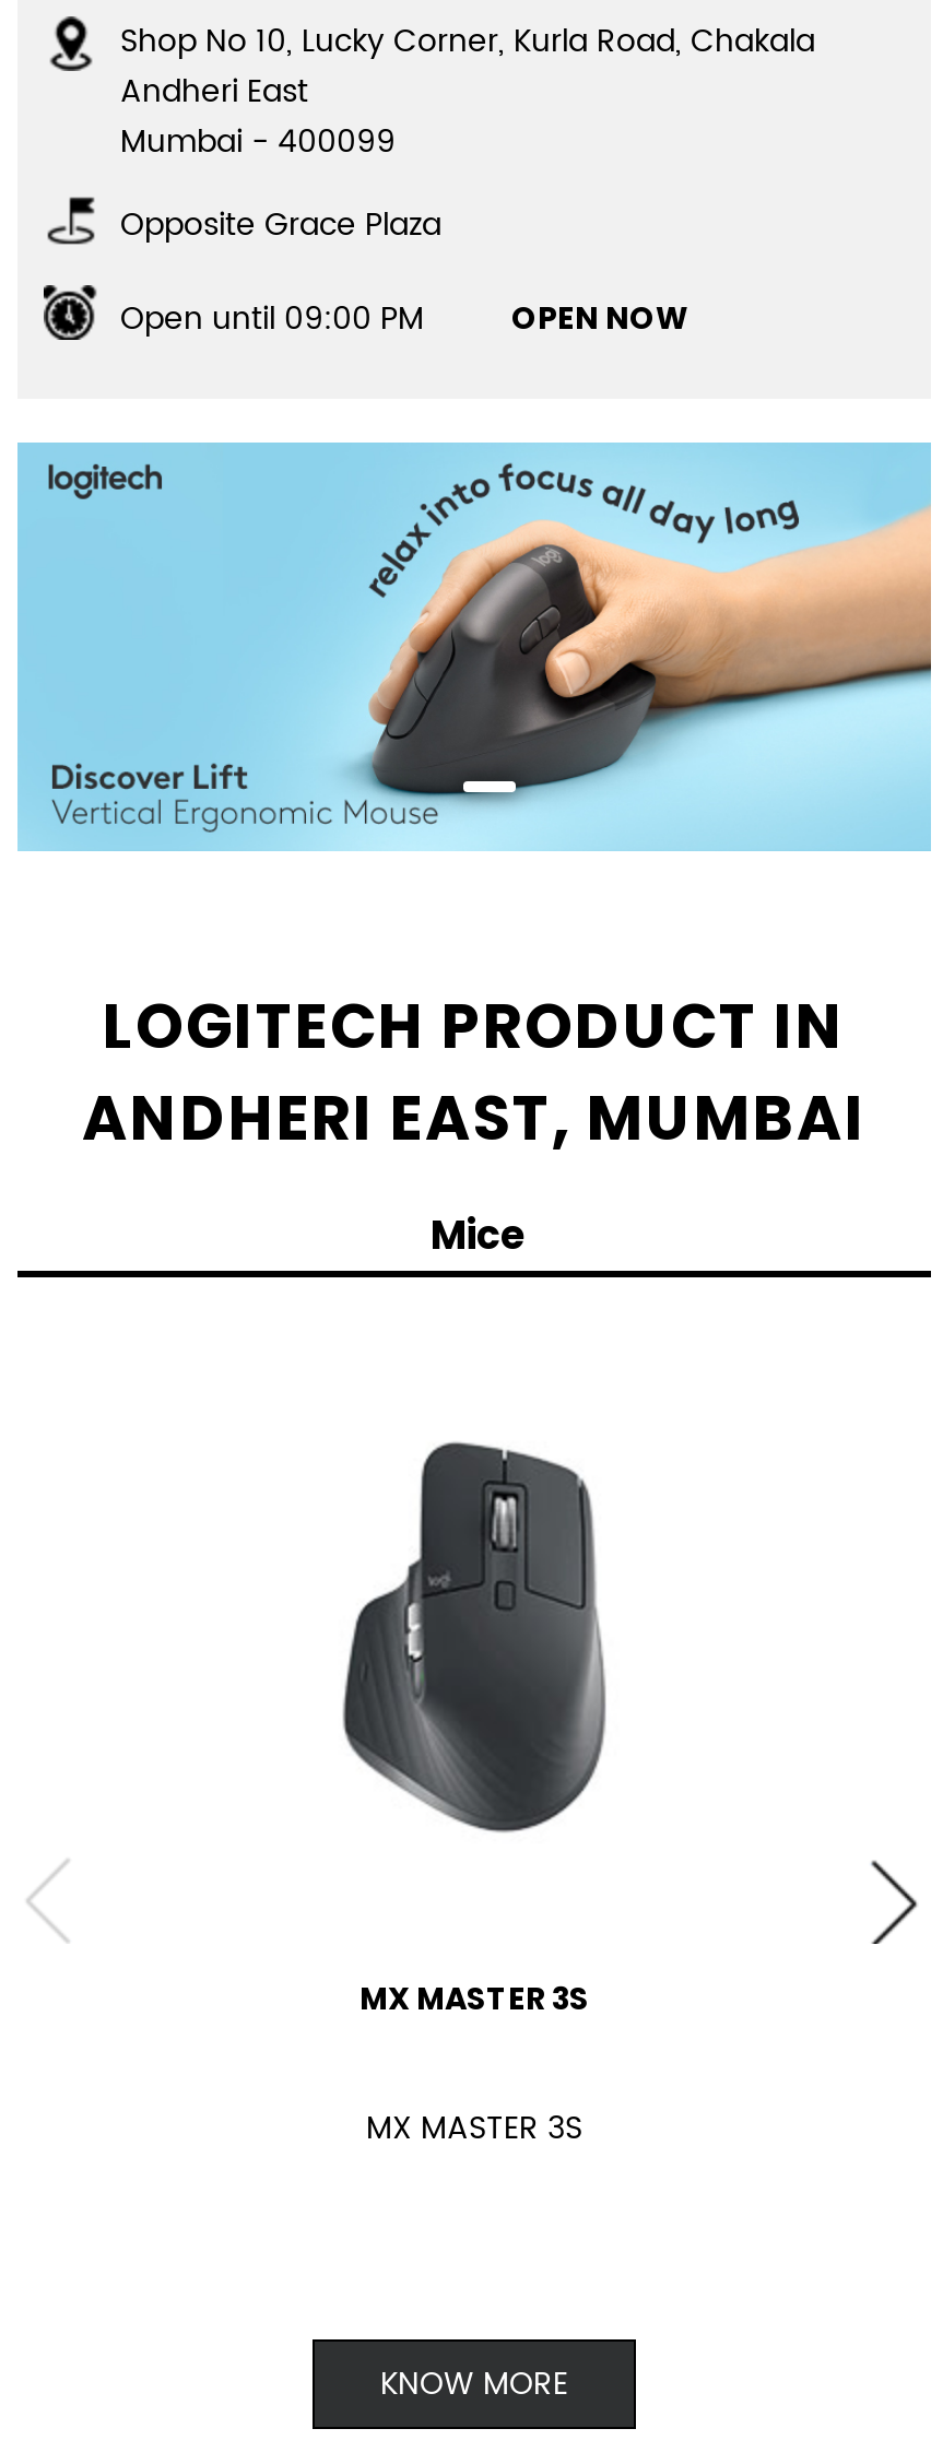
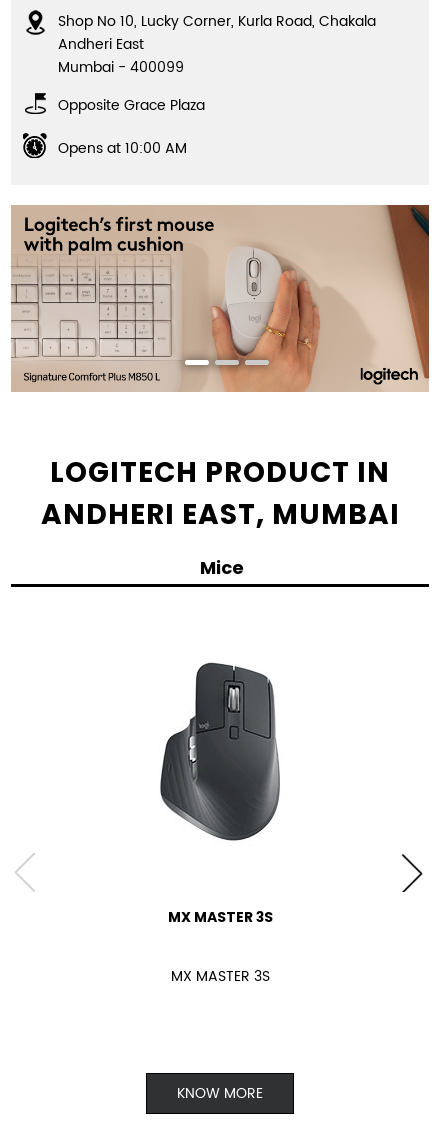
- Open until 09:00 PM
- OPEN NOW
+ Opens at 10:00 AM

- [image]
+ [image]
